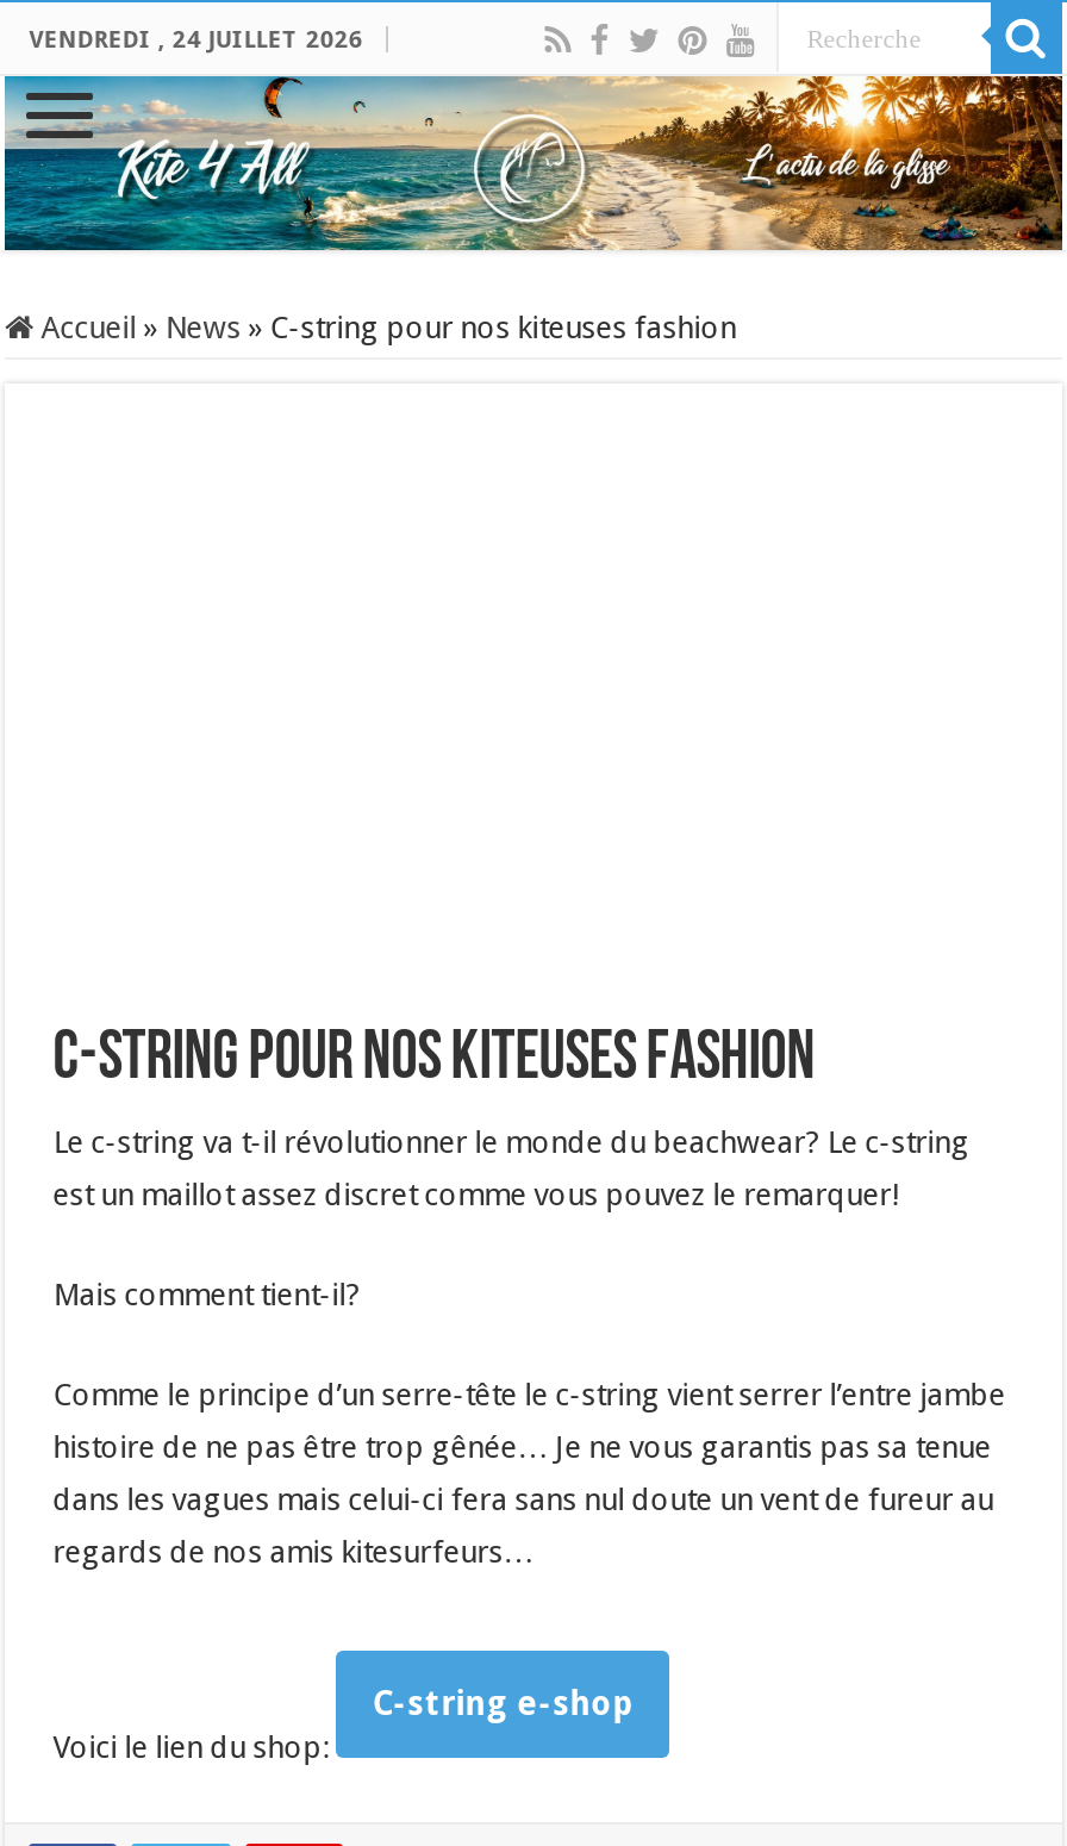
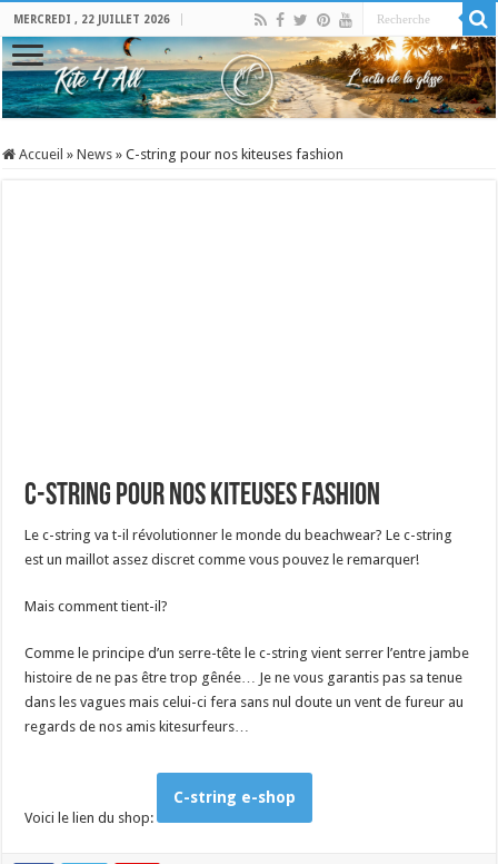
- VENDREDI , 24 JUILLET 2026
+ MERCREDI , 22 JUILLET 2026
